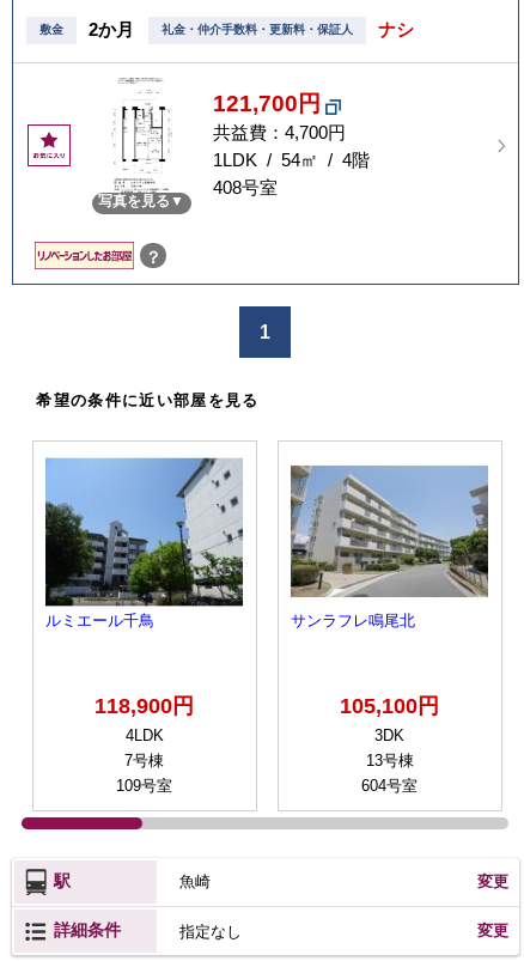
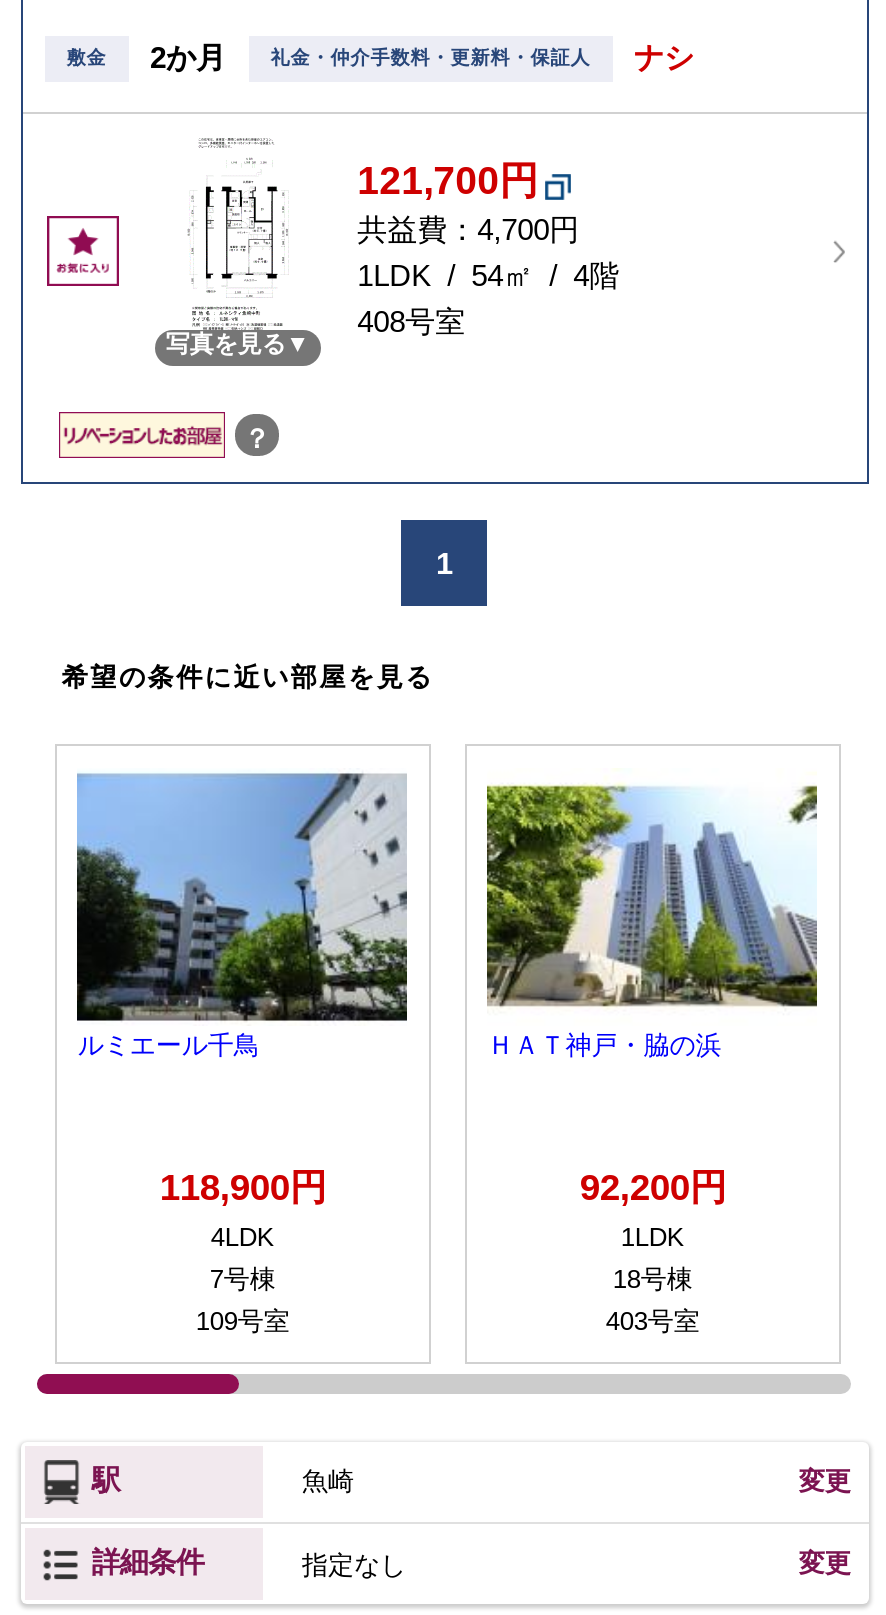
- [image]
- サンラフレ鳴尾北
+ [image]
+ ＨＡＴ神戸・脇の浜

- 105,100円
- 3DK
- 13号棟
- 604号室
+ 92,200円
+ 1LDK
+ 18号棟
+ 403号室
